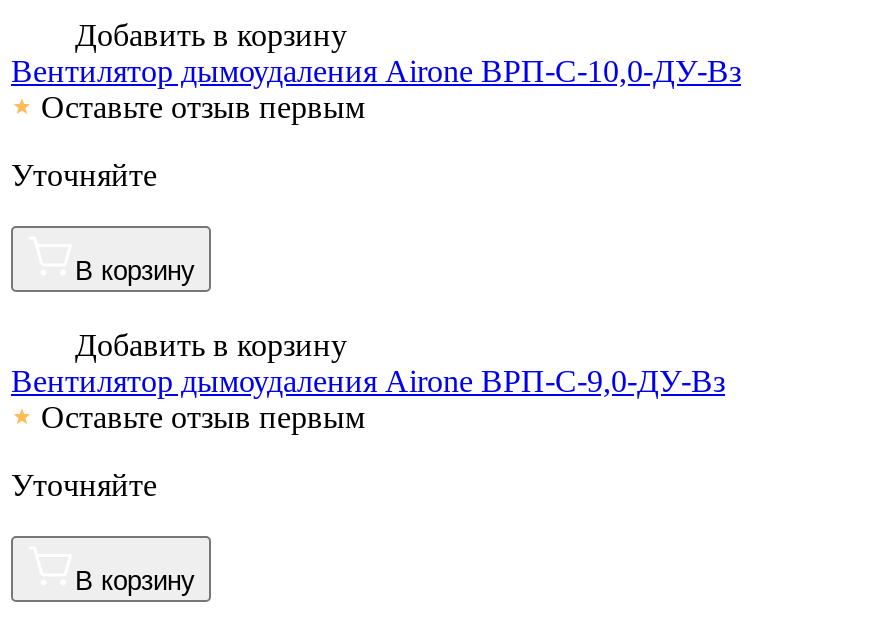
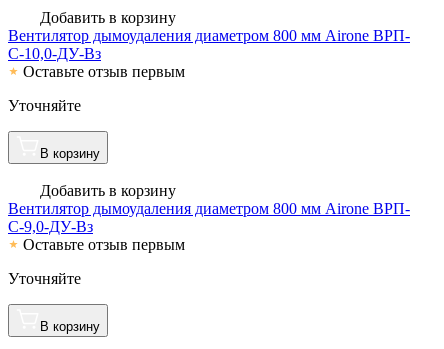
- Вентилятор дымоудаления Airone ВРП-С-10,0-ДУ-Вз
+ Вентилятор дымоудаления диаметром 800 мм Airone ВРП-
+ С-10,0-ДУ-Вз

- Вентилятор дымоудаления Airone ВРП-С-9,0-ДУ-Вз
+ Вентилятор дымоудаления диаметром 800 мм Airone ВРП-
+ С-9,0-ДУ-Вз
